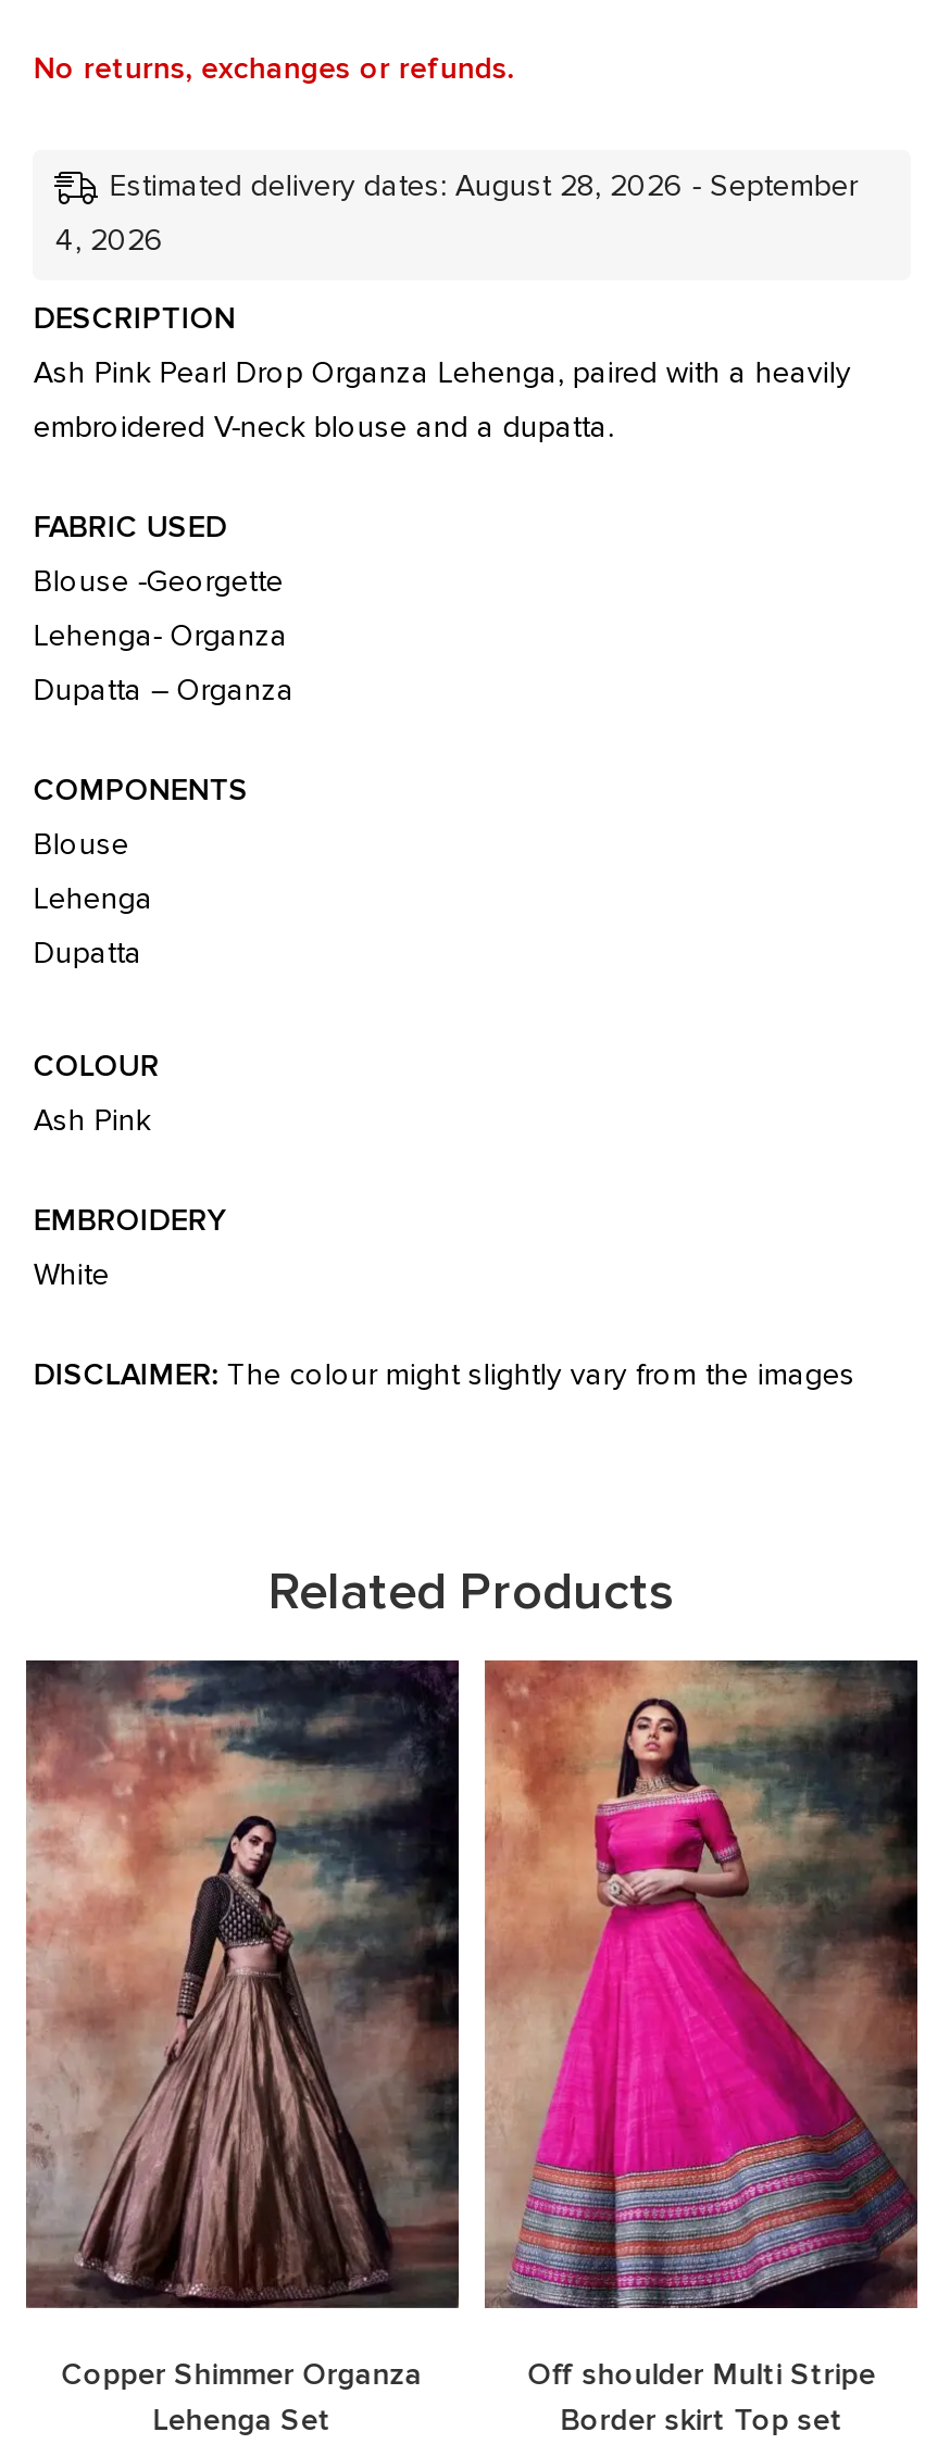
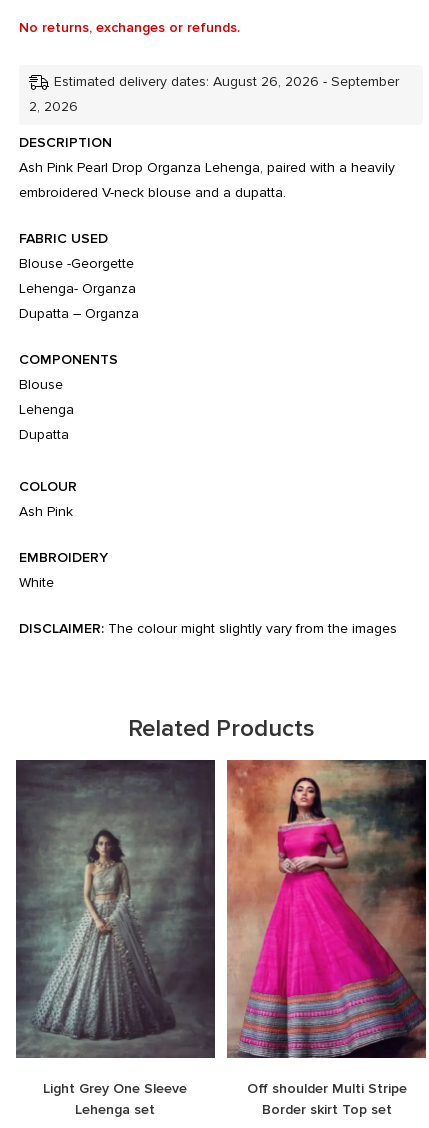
- Estimated delivery dates: August 28, 2026 - September
+ Estimated delivery dates: August 26, 2026 - September

- 4, 2026
+ 2, 2026

- [image]
- Copper Shimmer Organza
- Lehenga Set
+ [image]
+ Light Grey One Sleeve
+ Lehenga set
